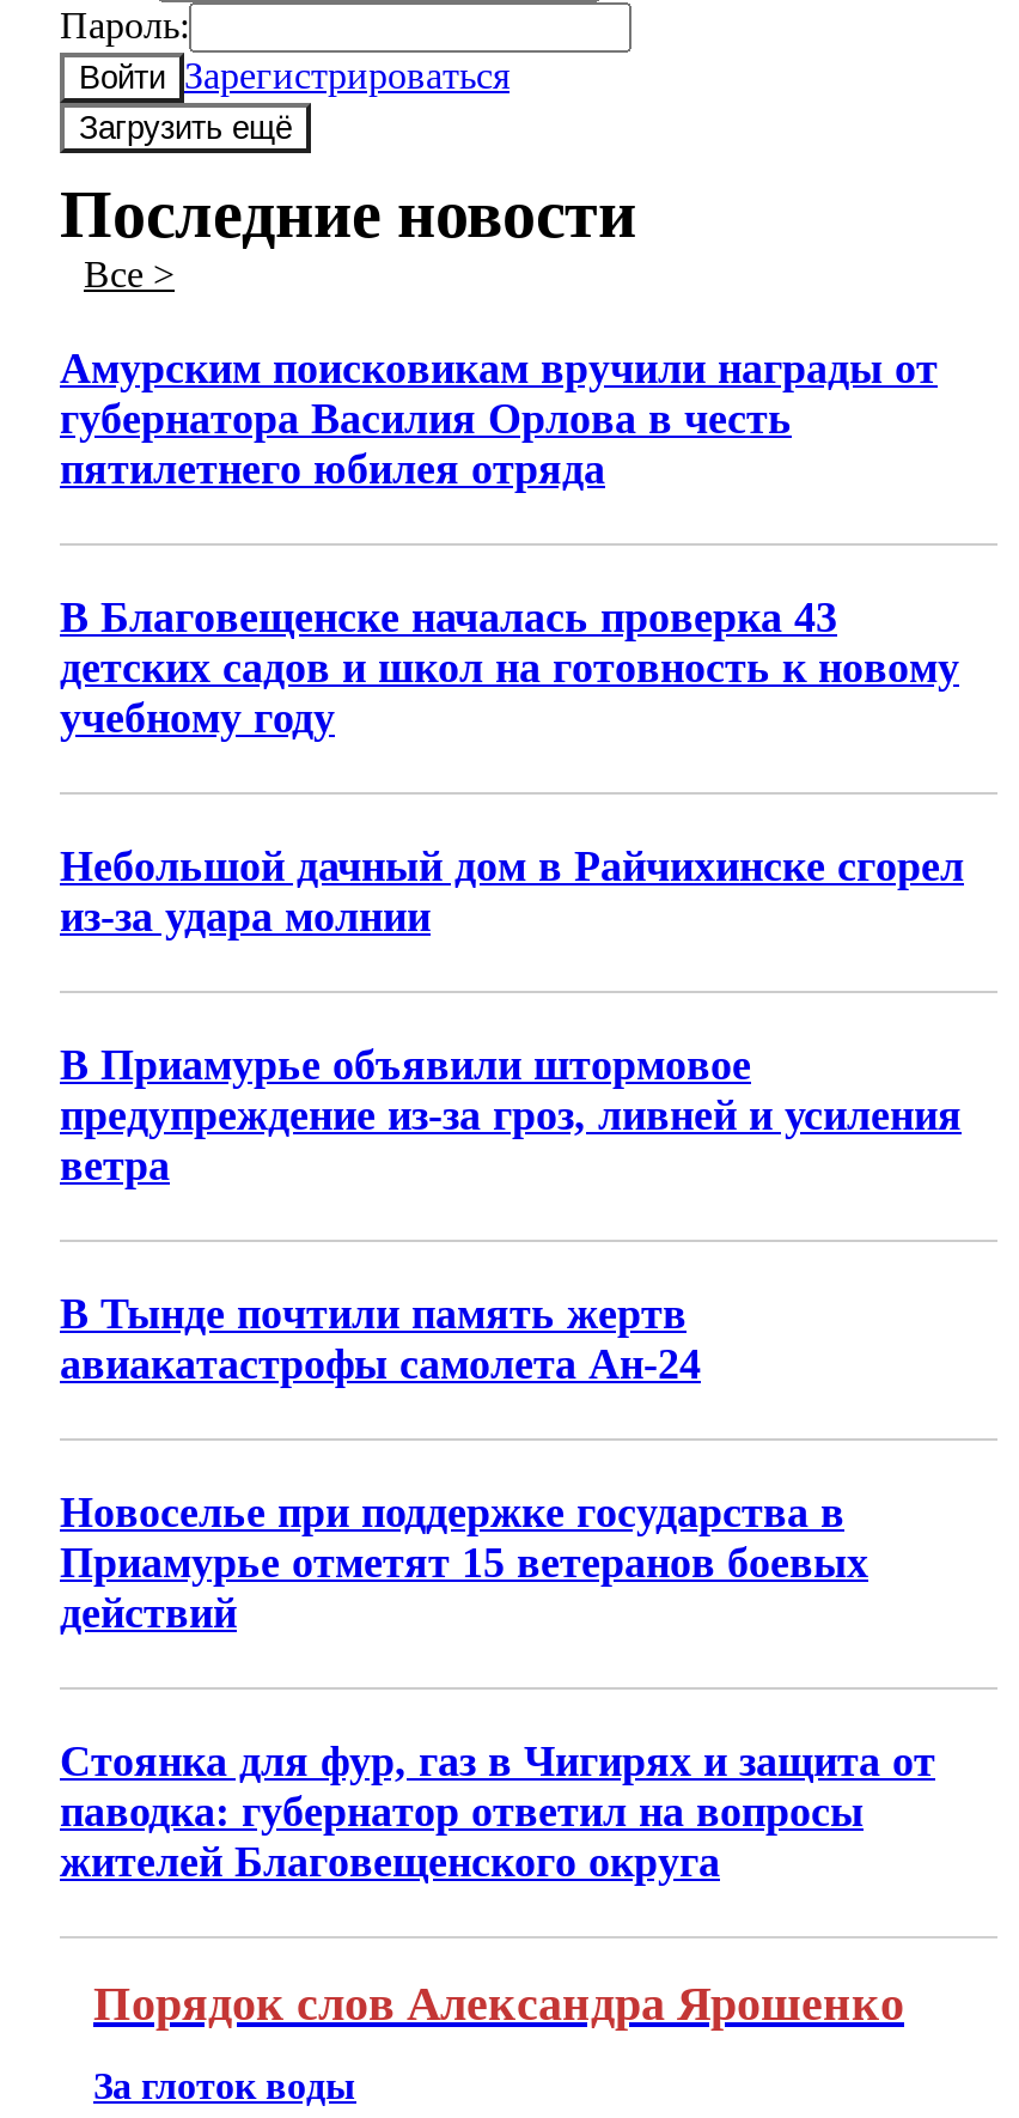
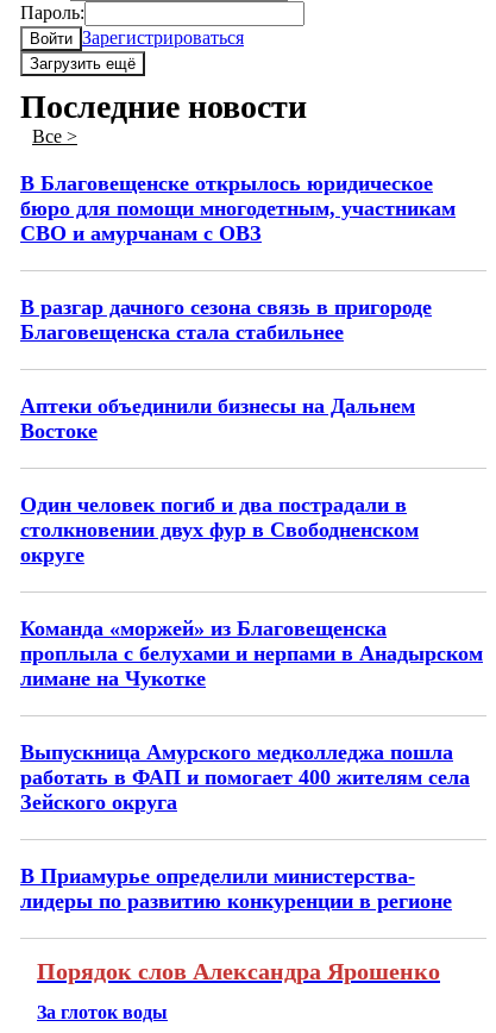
- Амурским поисковикам вручили награды от
- губернатора Василия Орлова в честь
- пятилетнего юбилея отряда
+ В Благовещенске открылось юридическое
+ бюро для помощи многодетным, участникам
+ СВО и амурчанам с ОВЗ

- В Благовещенске началась проверка 43
- детских садов и школ на готовность к новому
- учебному году
+ В разгар дачного сезона связь в пригороде
+ Благовещенска стала стабильнее

- Небольшой дачный дом в Райчихинске сгорел
- из-за удара молнии
+ Аптеки объединили бизнесы на Дальнем
+ Востоке

- В Приамурье объявили штормовое
- предупреждение из-за гроз, ливней и усиления
- ветра
+ Один человек погиб и два пострадали в
+ столкновении двух фур в Свободненском
+ округе

- В Тынде почтили память жертв
- авиакатастрофы самолета Ан-24
+ Команда «моржей» из Благовещенска
+ проплыла с белухами и нерпами в Анадырском
+ лимане на Чукотке

- Новоселье при поддержке государства в
- Приамурье отметят 15 ветеранов боевых
- действий
+ Выпускница Амурского медколледжа пошла
+ работать в ФАП и помогает 400 жителям села
+ Зейского округа

- Стоянка для фур, газ в Чигирях и защита от
- паводка: губернатор ответил на вопросы
- жителей Благовещенского округа
+ В Приамурье определили министерства-
+ лидеры по развитию конкуренции в регионе
